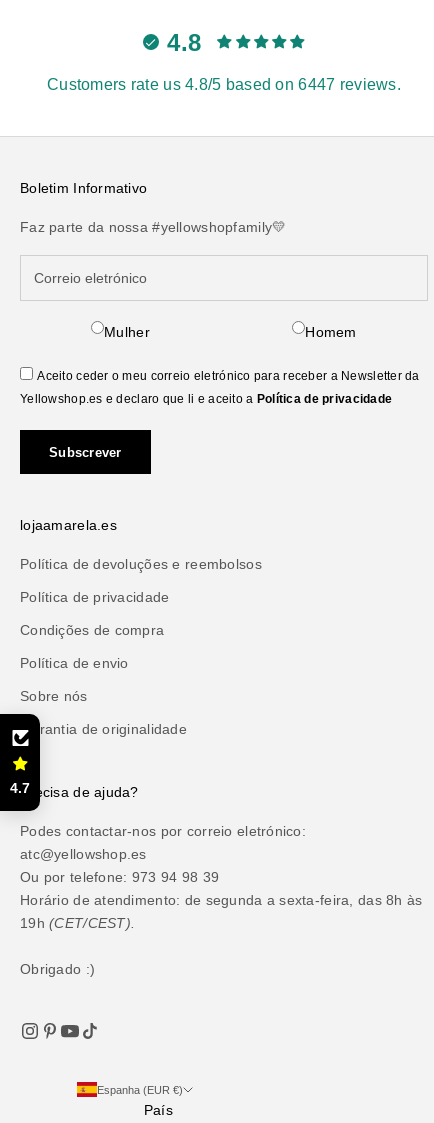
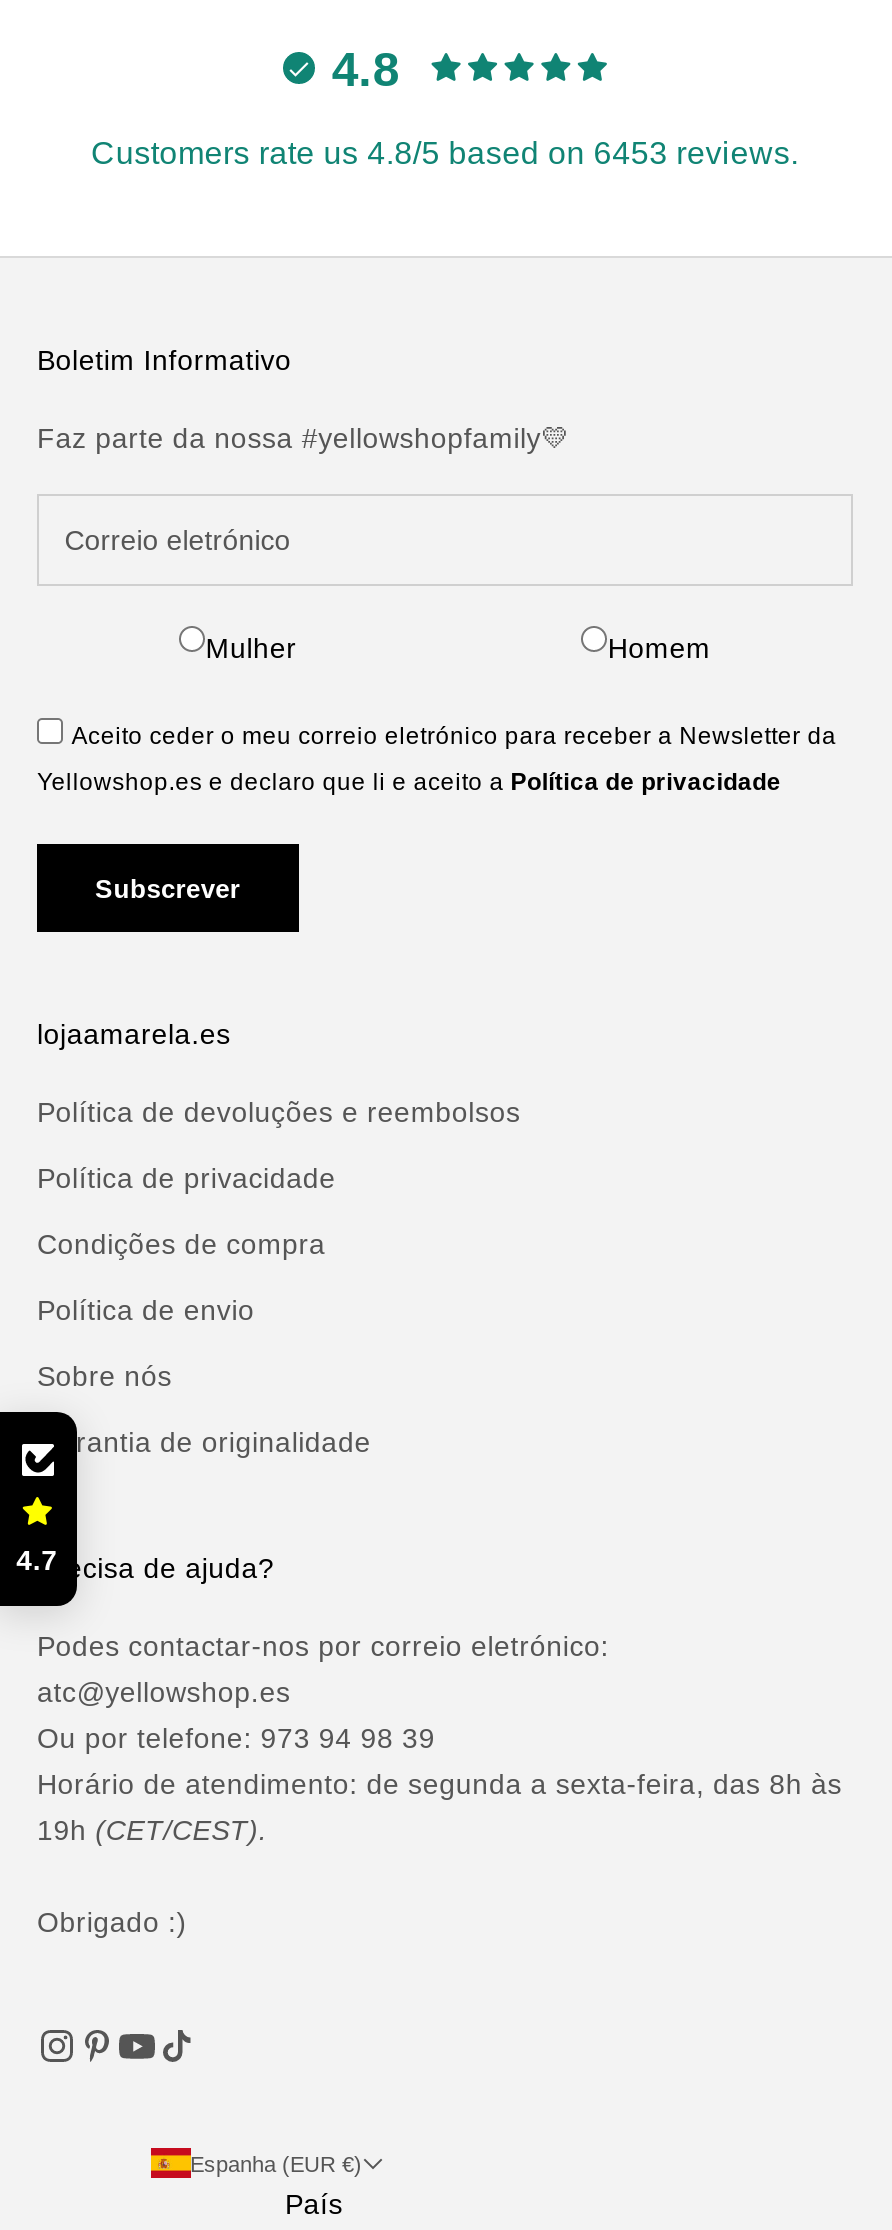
- Customers rate us 4.8/5 based on 6447 reviews.
+ Customers rate us 4.8/5 based on 6453 reviews.
